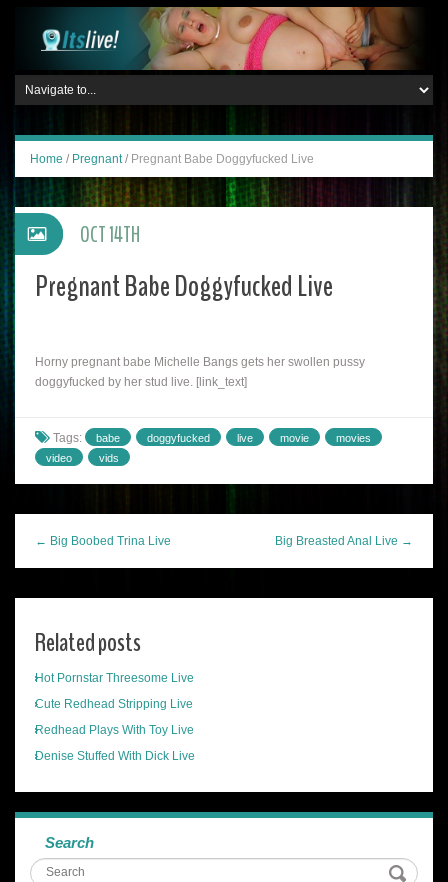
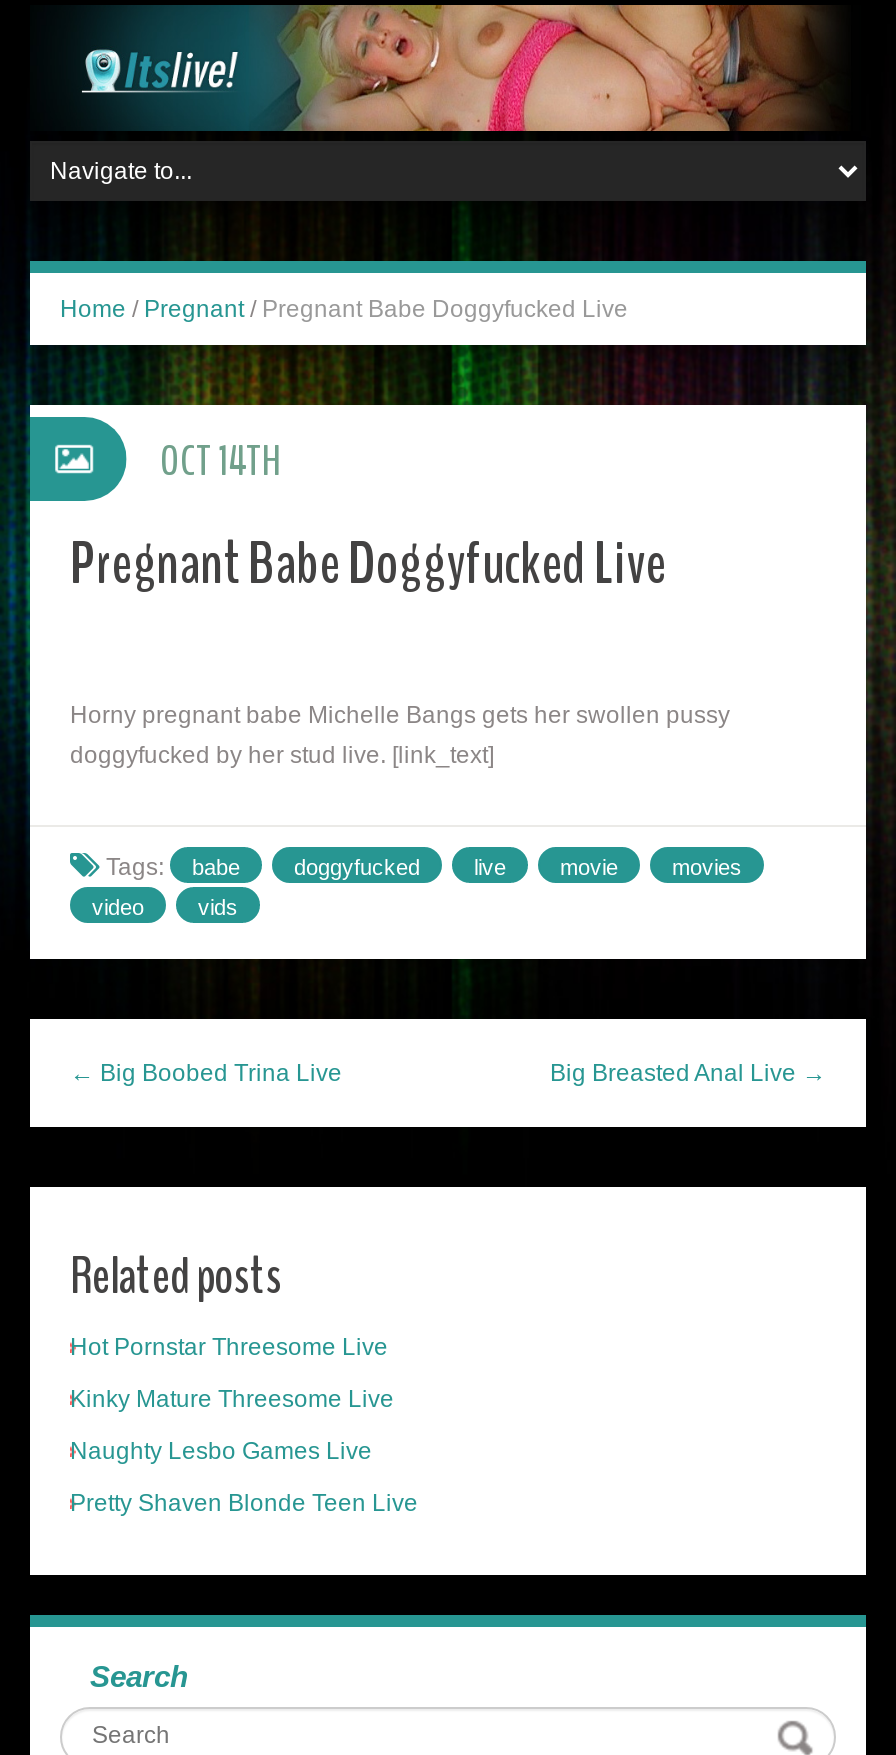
- Cute Redhead Stripping Live
+ Kinky Mature Threesome Live

- Redhead Plays With Toy Live
+ Naughty Lesbo Games Live

- Denise Stuffed With Dick Live
+ Pretty Shaven Blonde Teen Live
